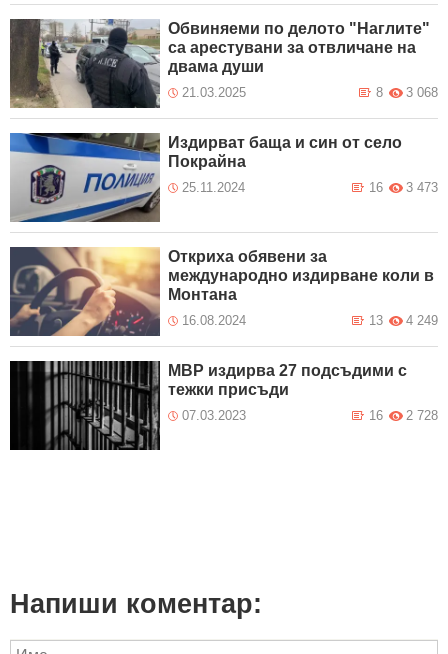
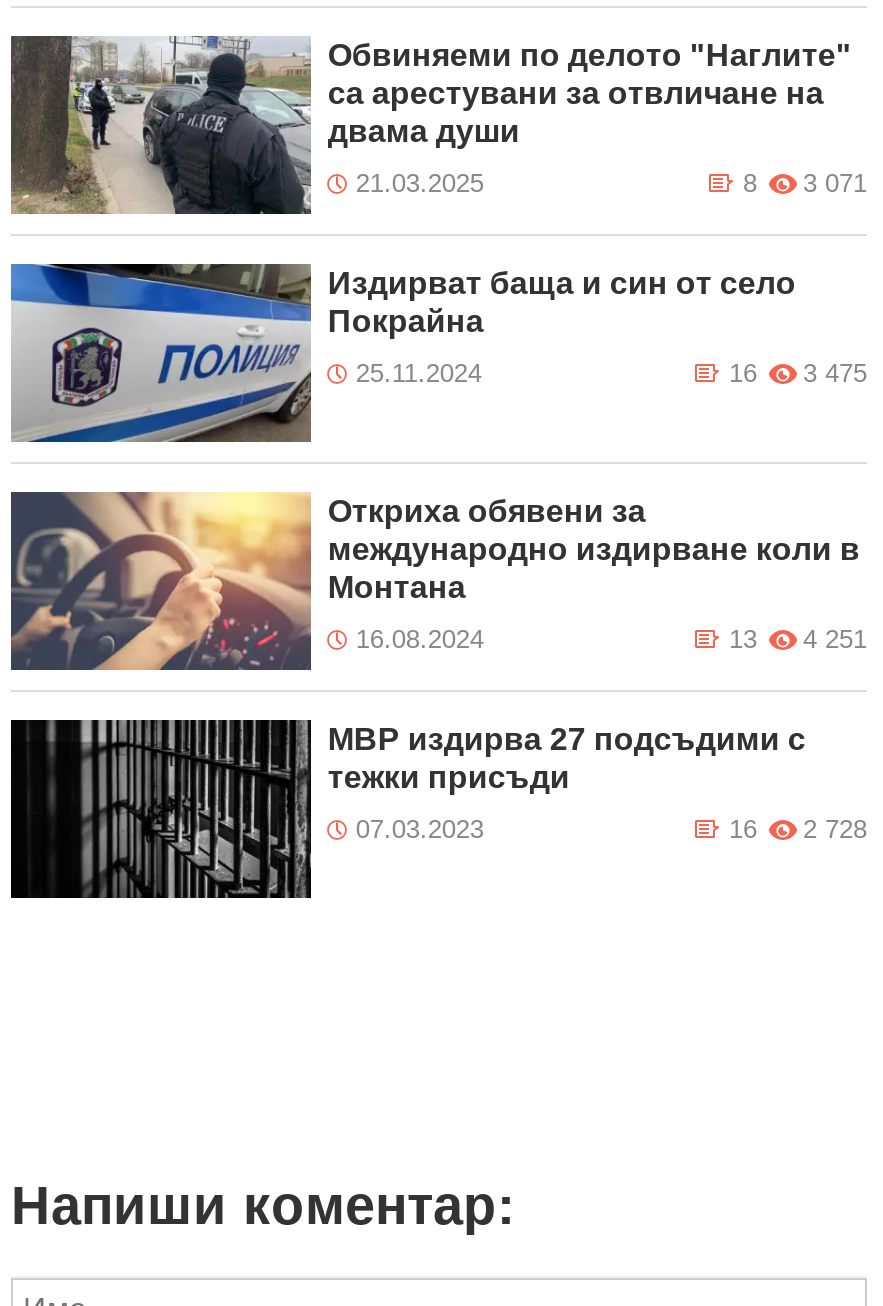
- 8 3 068
+ 8 3 071

- 16 3 473
+ 16 3 475

- 13 4 249
+ 13 4 251
